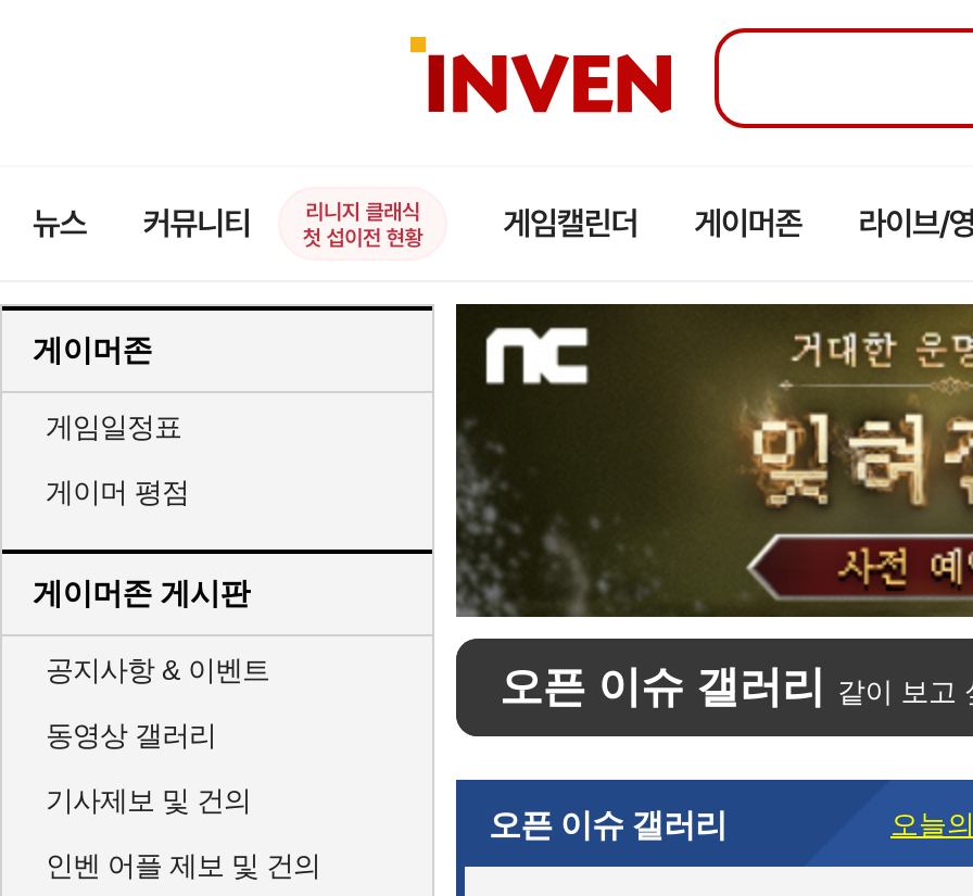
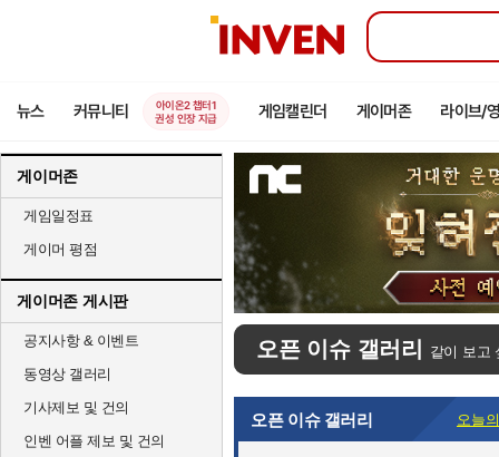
- 리니지 클래식
- 첫 섭이전 현황
+ 아이온2 챕터1
+ 권성 인장 지급
